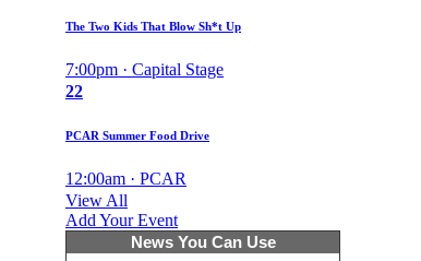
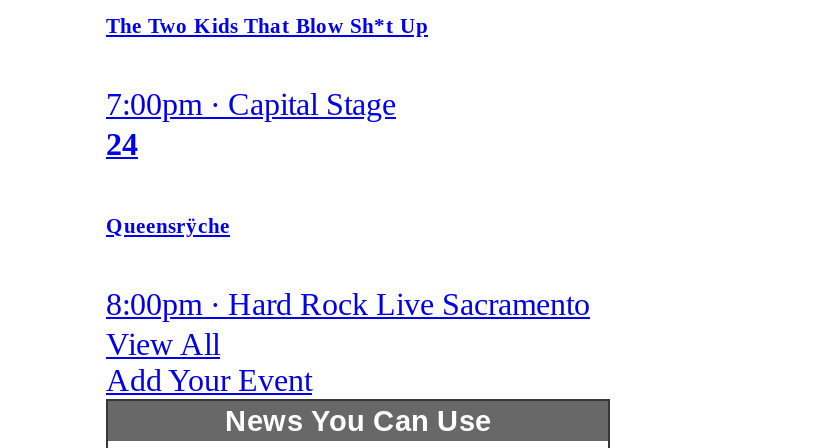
- 22
+ 24

- PCAR Summer Food Drive
+ Queensrÿche

- 12:00am · PCAR
+ 8:00pm · Hard Rock Live Sacramento
